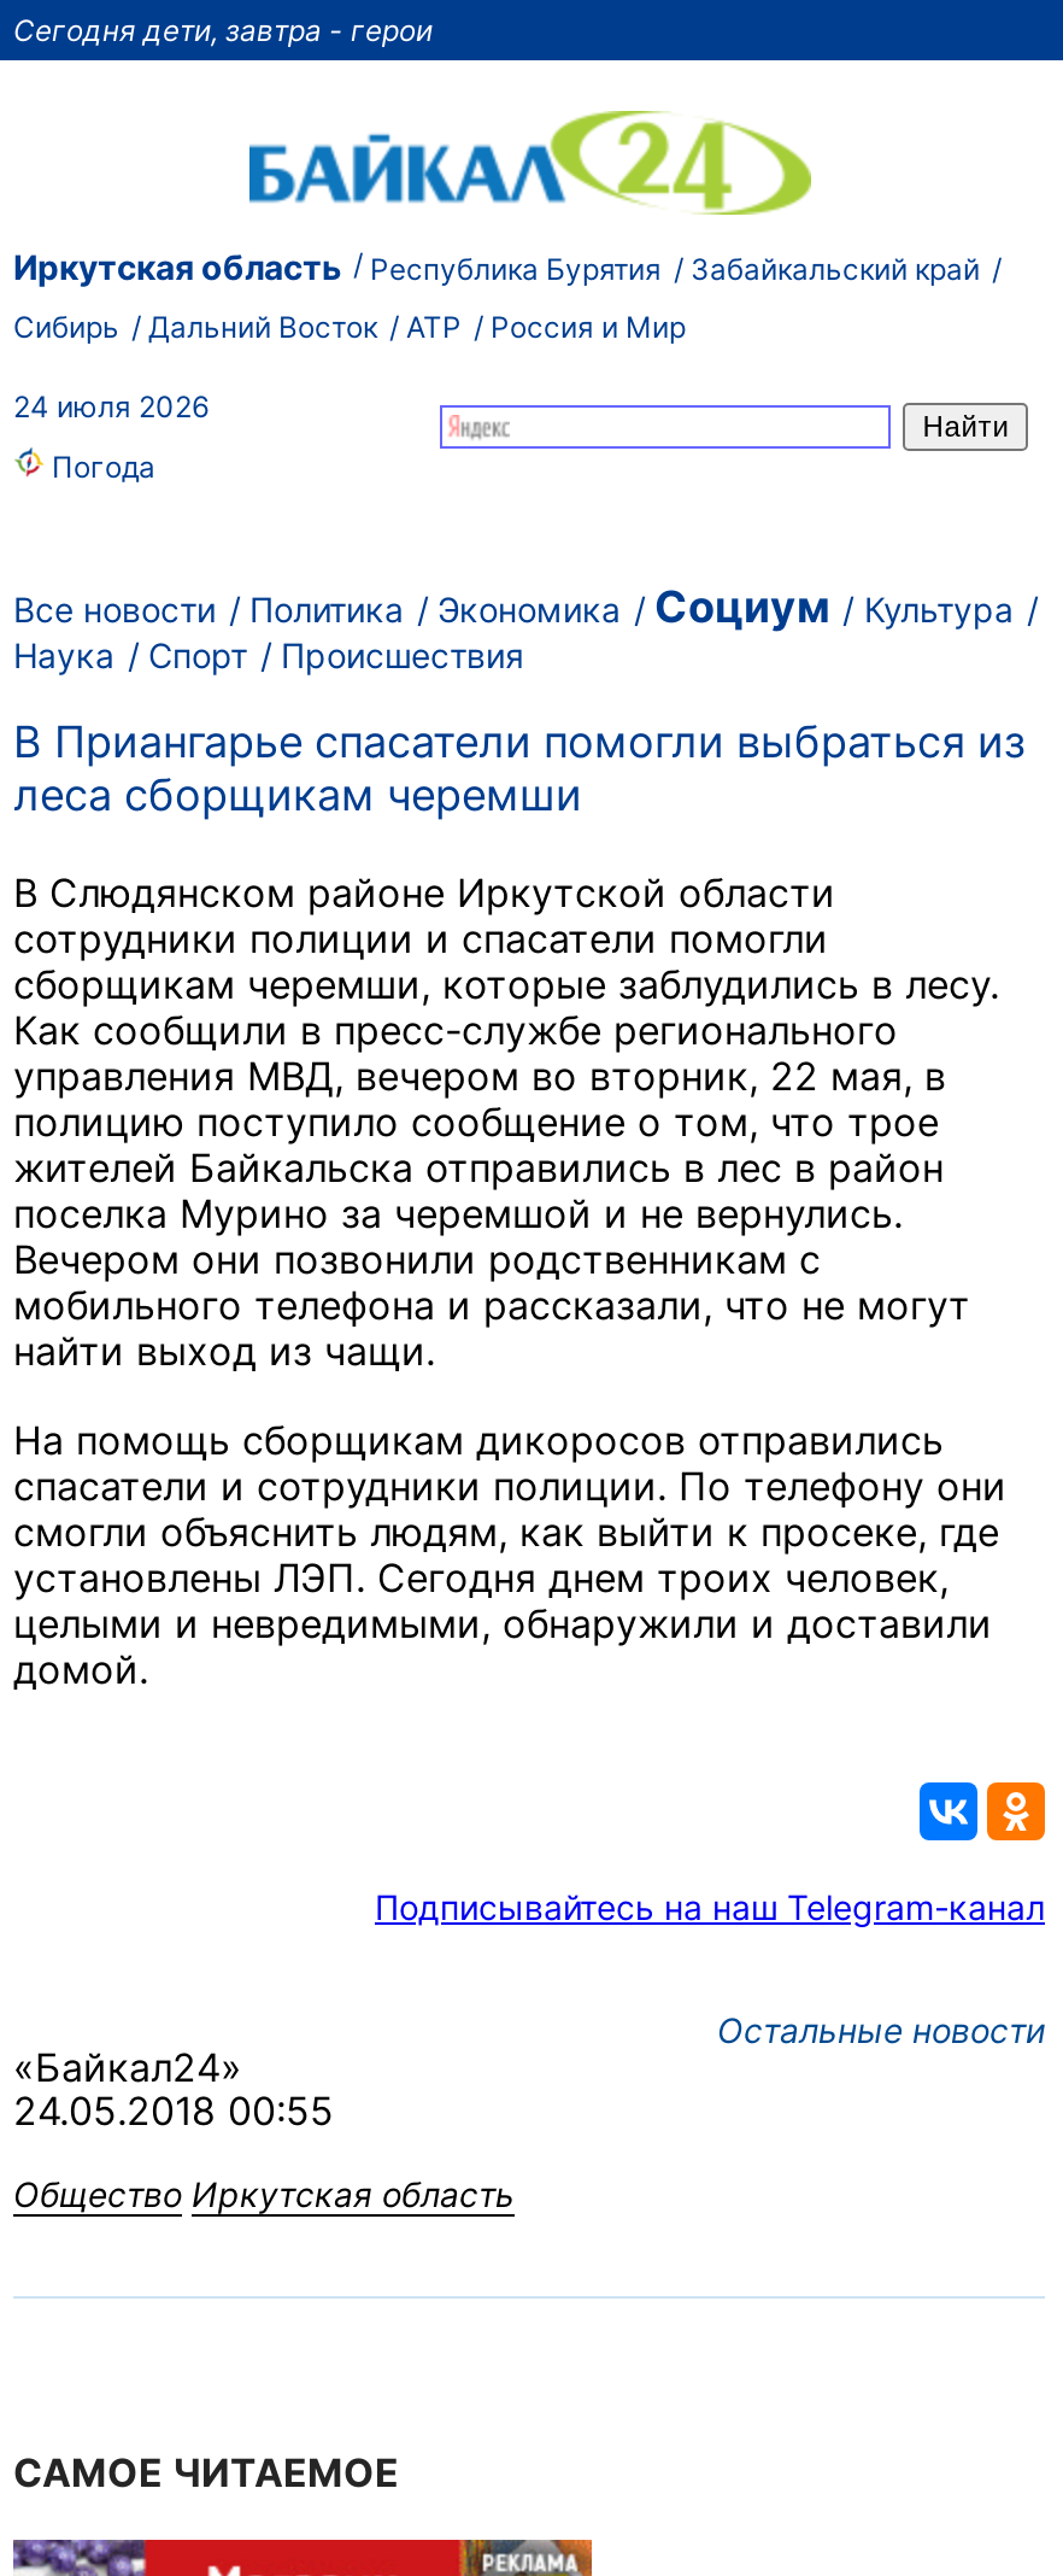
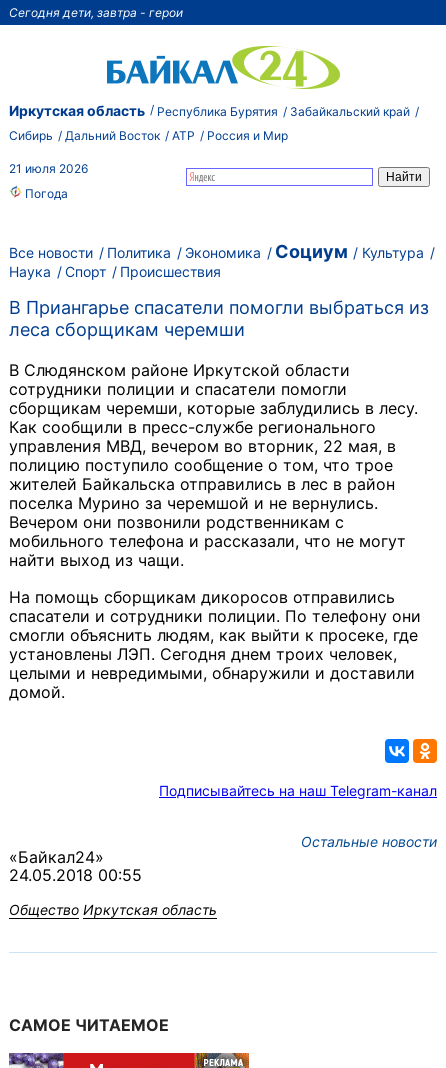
- 24 июля 2026
+ 21 июля 2026
